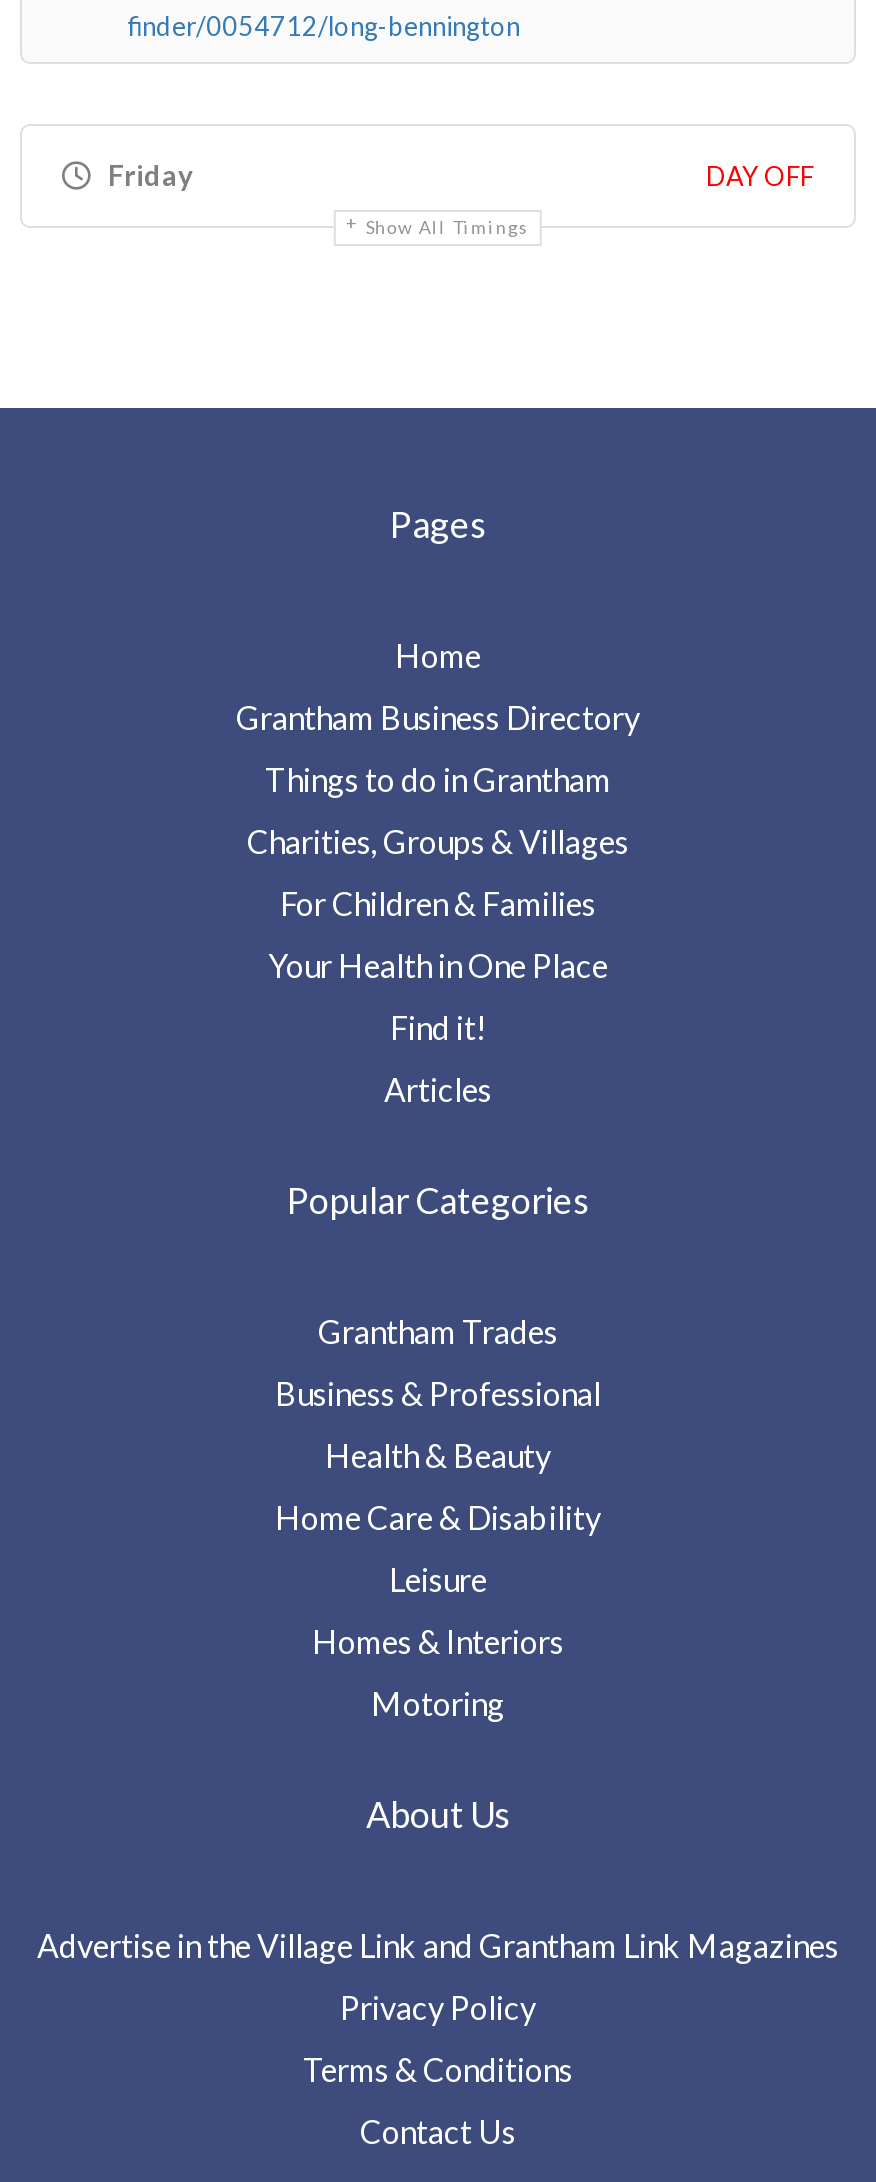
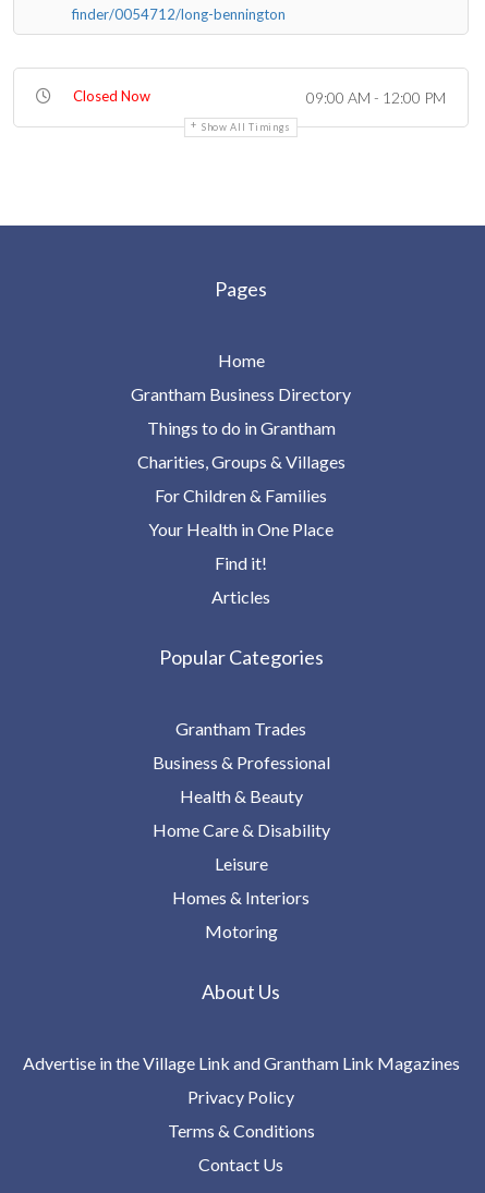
- Friday
- DAY OFF
+ Closed Now
+ 09:00 AM - 12:00 PM
